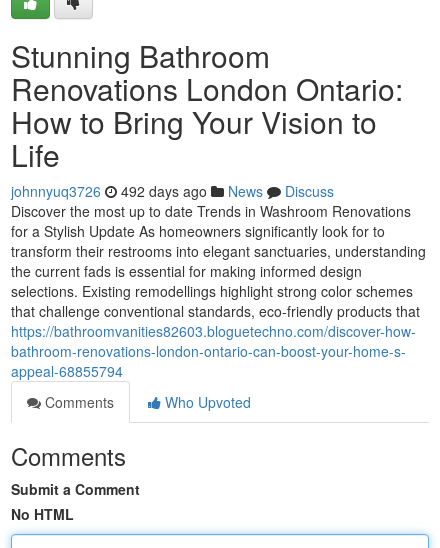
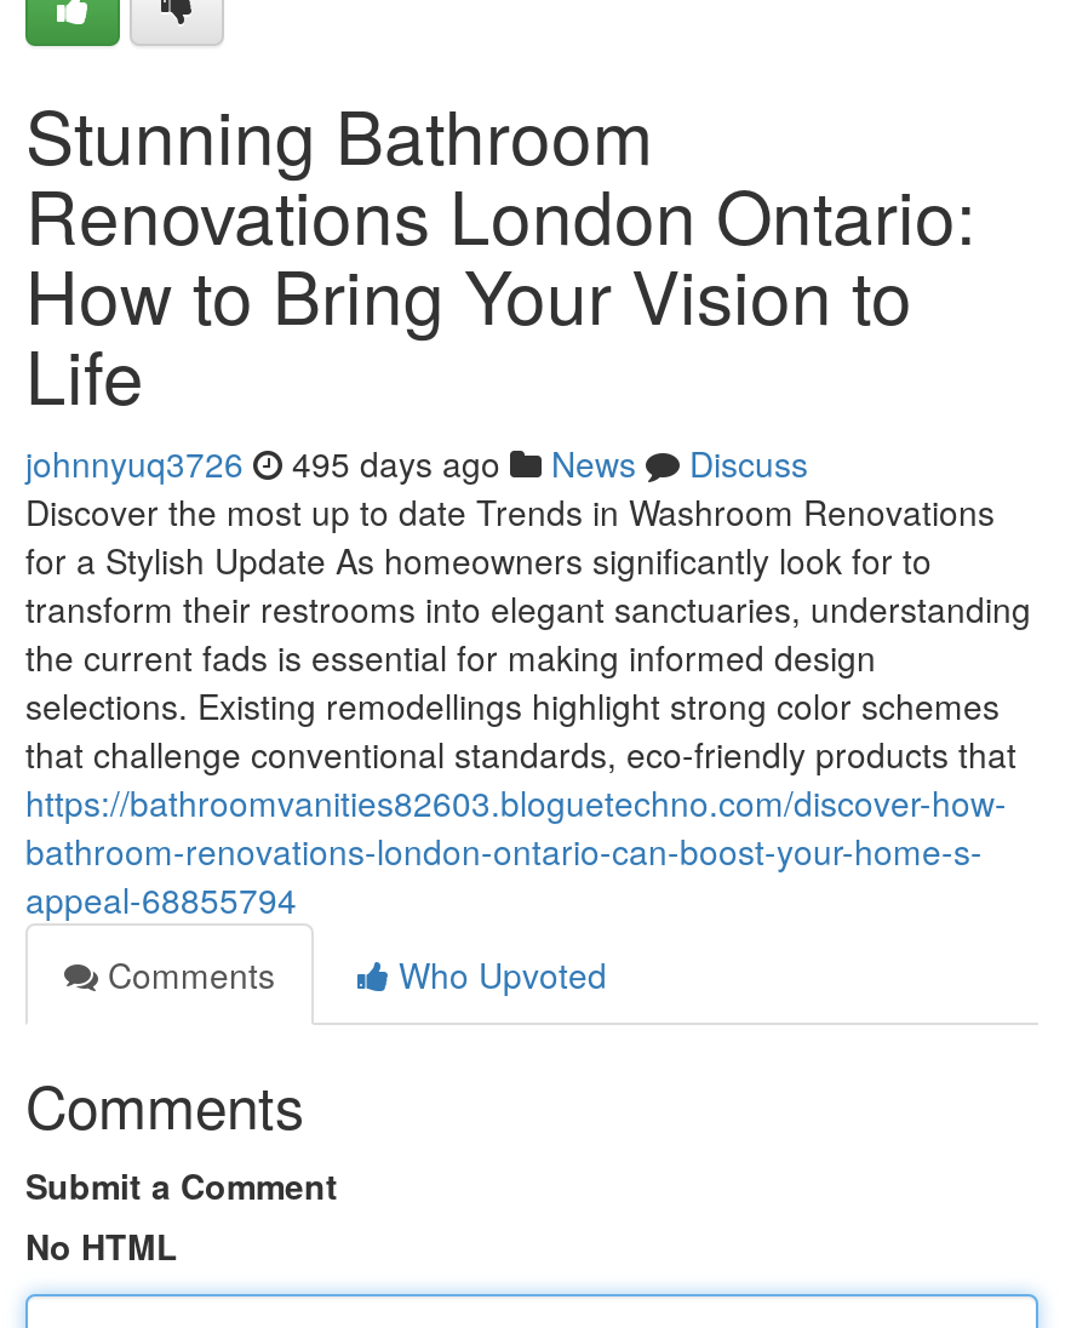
- johnnyuq3726 492 days ago News Discuss
+ johnnyuq3726 495 days ago News Discuss
